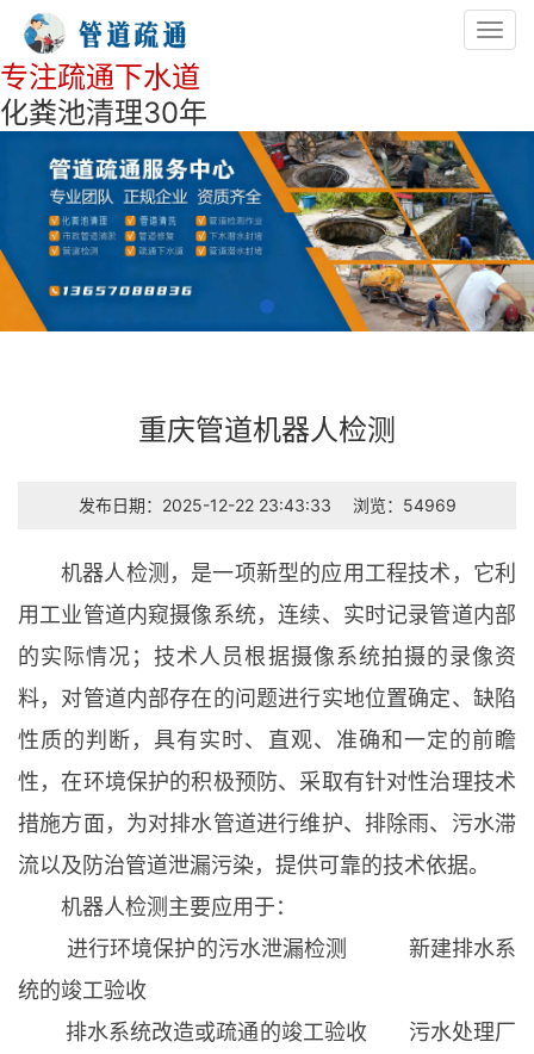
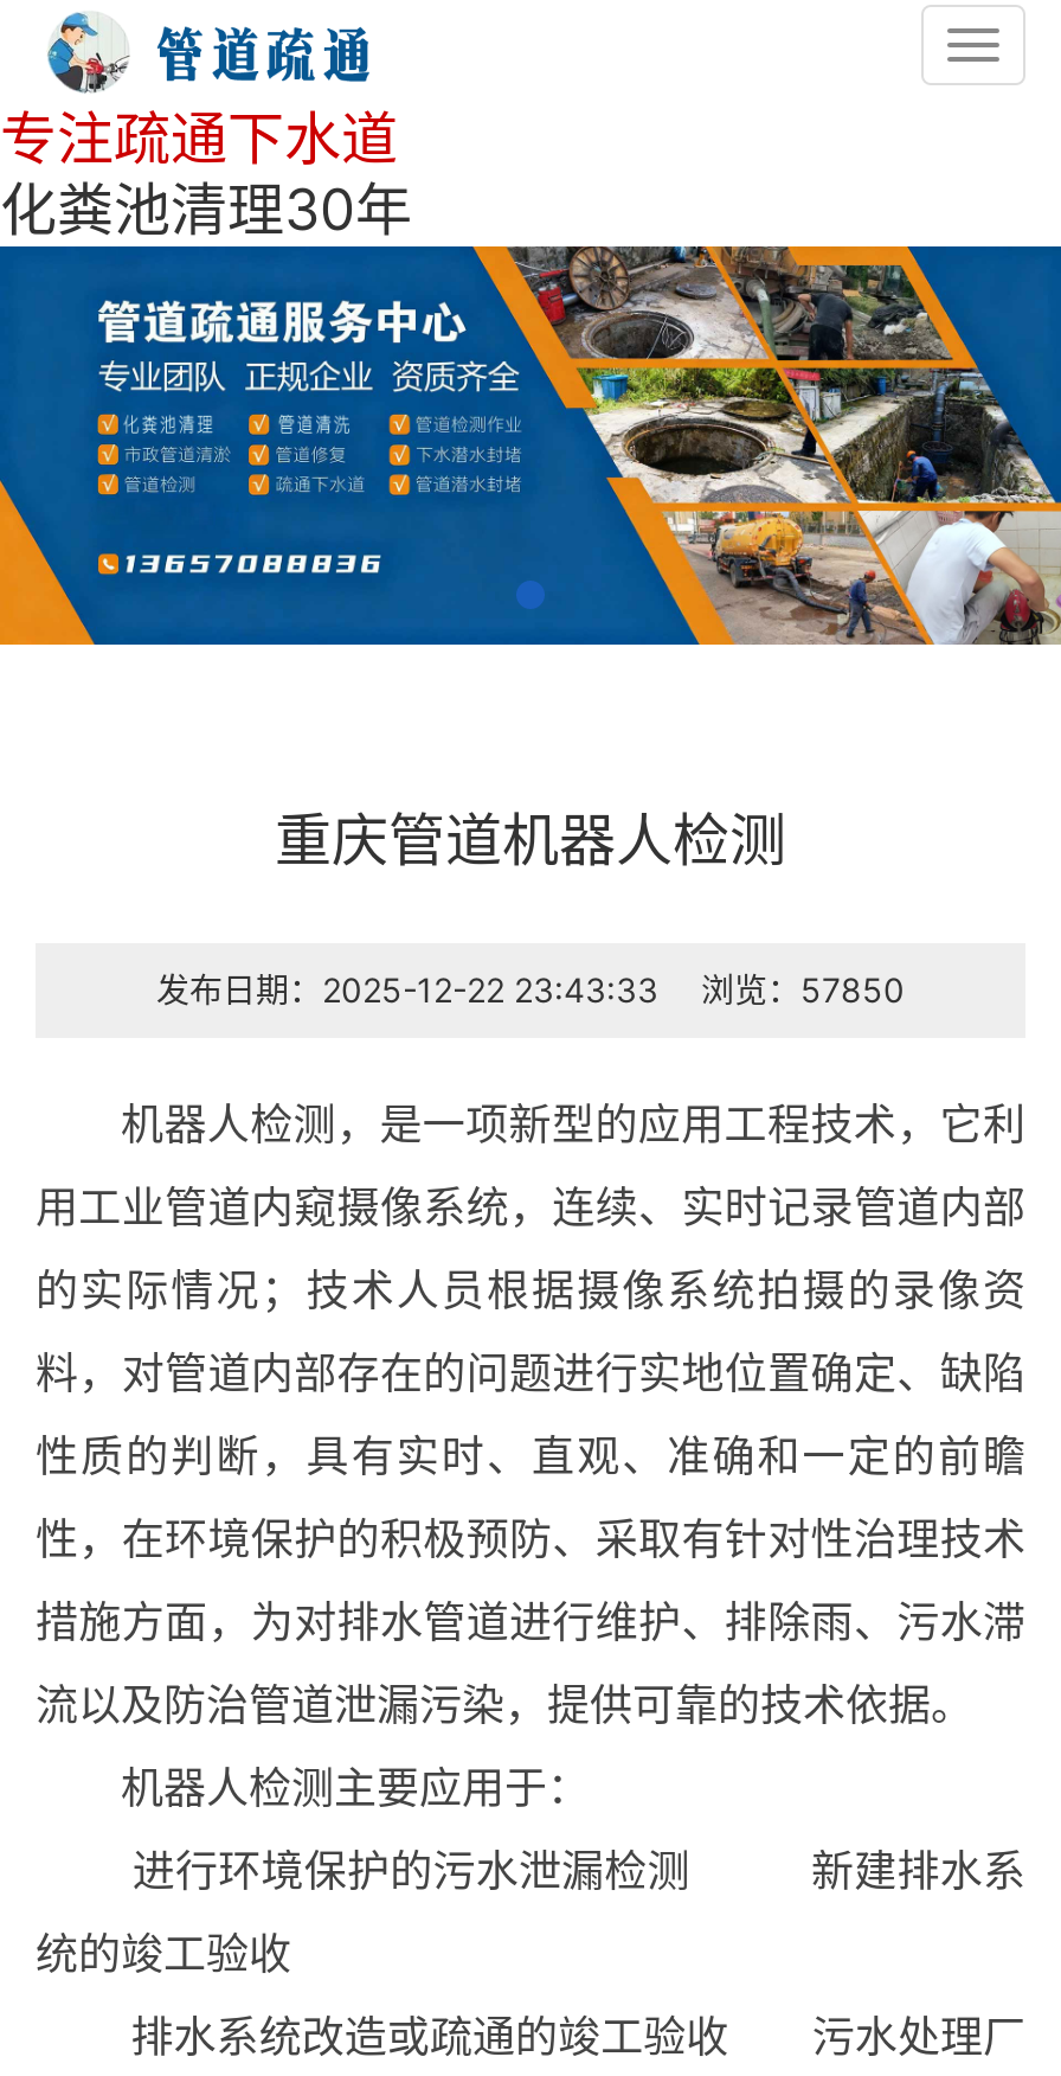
- 发布日期：2025-12-22 23:43:33 浏览：54969
+ 发布日期：2025-12-22 23:43:33 浏览：57850
